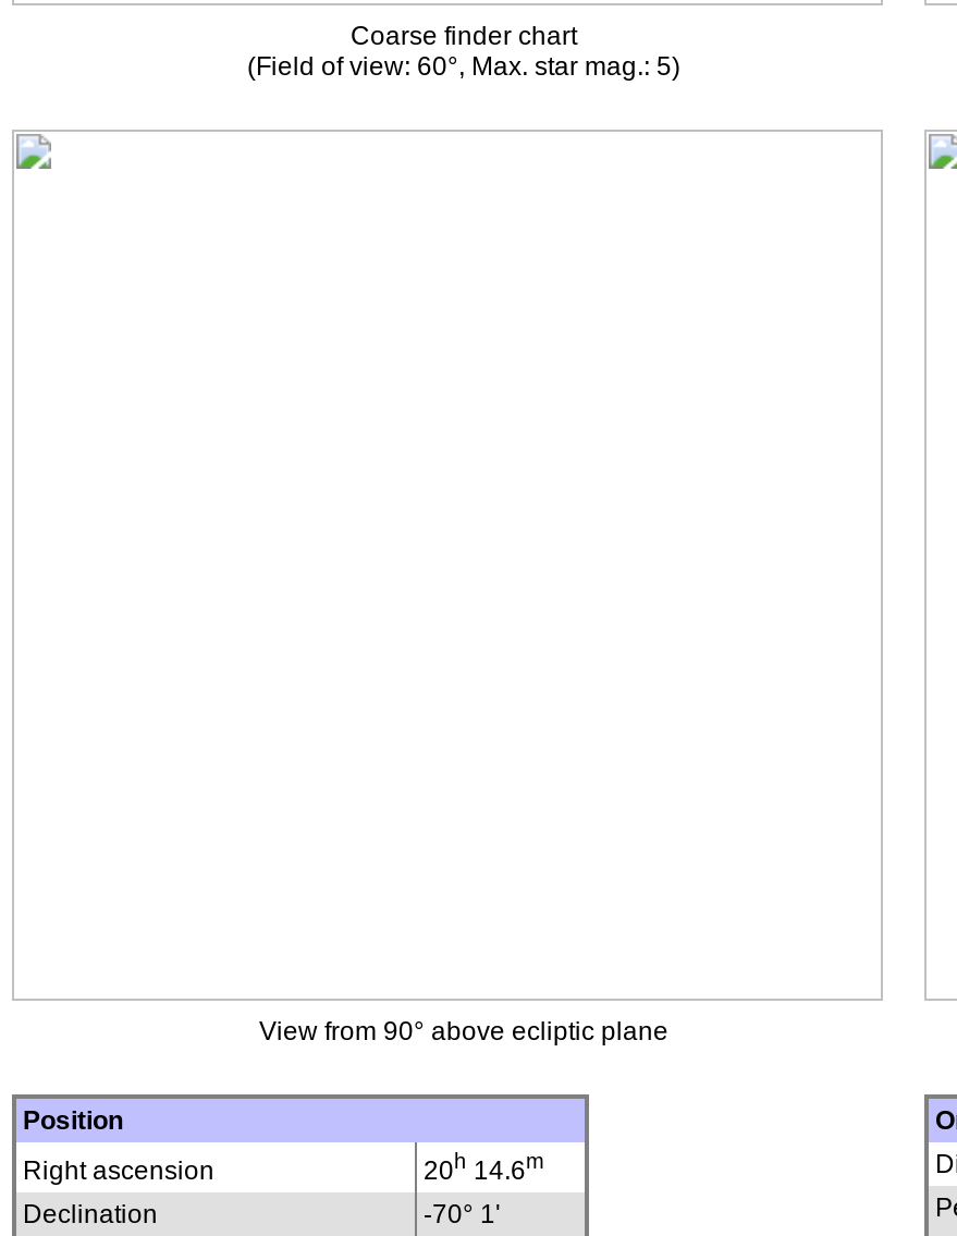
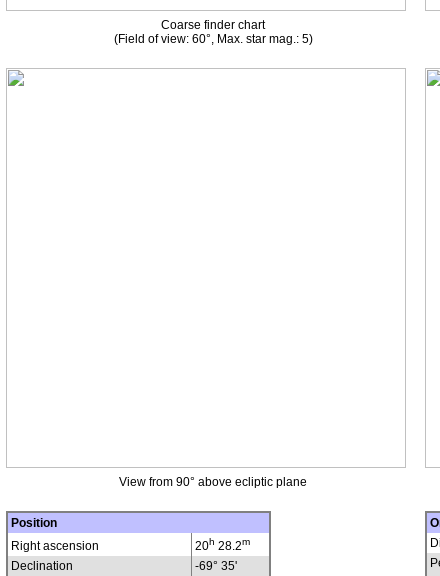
- 20h 14.6m
+ 20h 28.2m

- -70° 1'
+ -69° 35'
